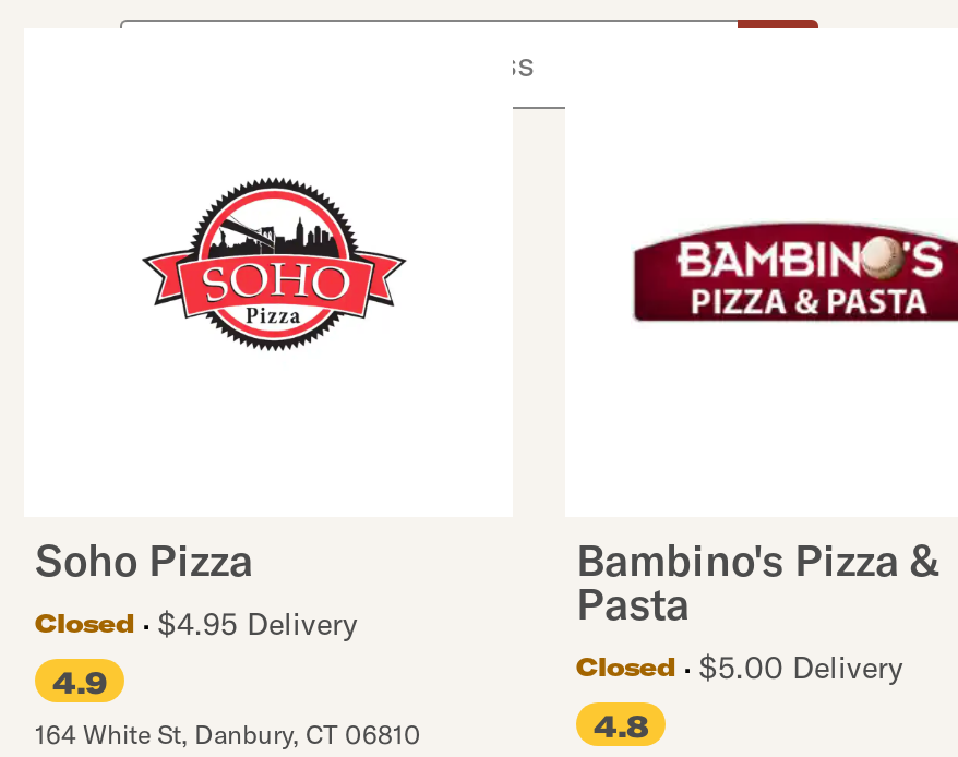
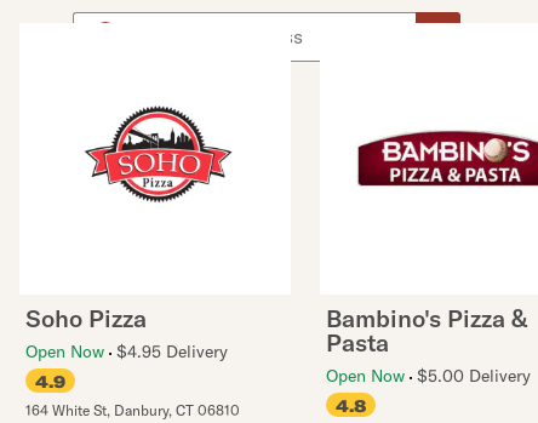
- Closed
- $4.95 Delivery
+ Open Now $4.95 Delivery

- Closed
- $5.00 Delivery
+ Open Now $5.00 Delivery
